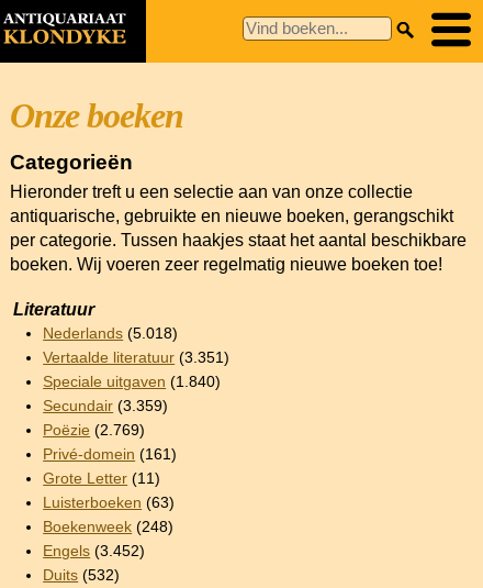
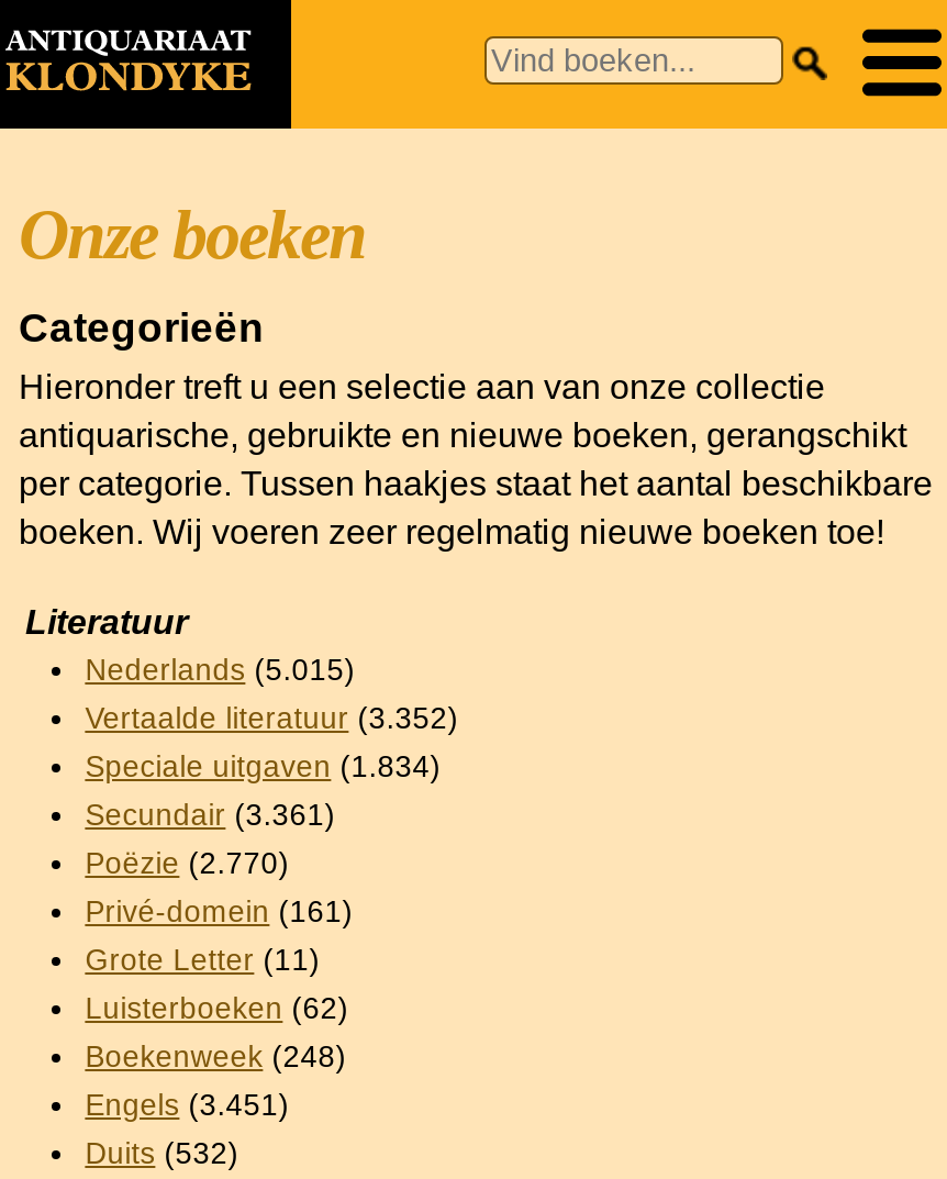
- Nederlands (5.018)
+ Nederlands (5.015)

- Vertaalde literatuur (3.351)
+ Vertaalde literatuur (3.352)

- Speciale uitgaven (1.840)
+ Speciale uitgaven (1.834)

- Secundair (3.359)
+ Secundair (3.361)

- Poëzie (2.769)
+ Poëzie (2.770)

- Luisterboeken (63)
+ Luisterboeken (62)

- Engels (3.452)
+ Engels (3.451)
